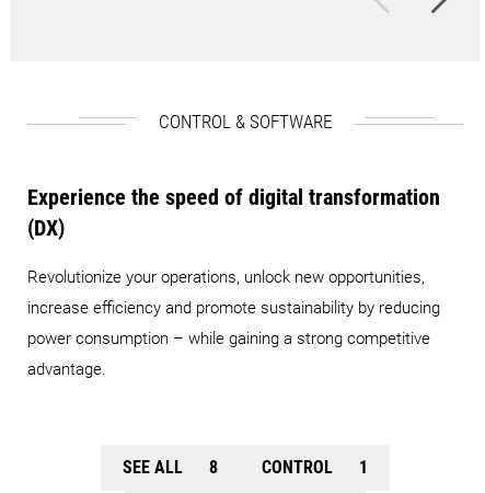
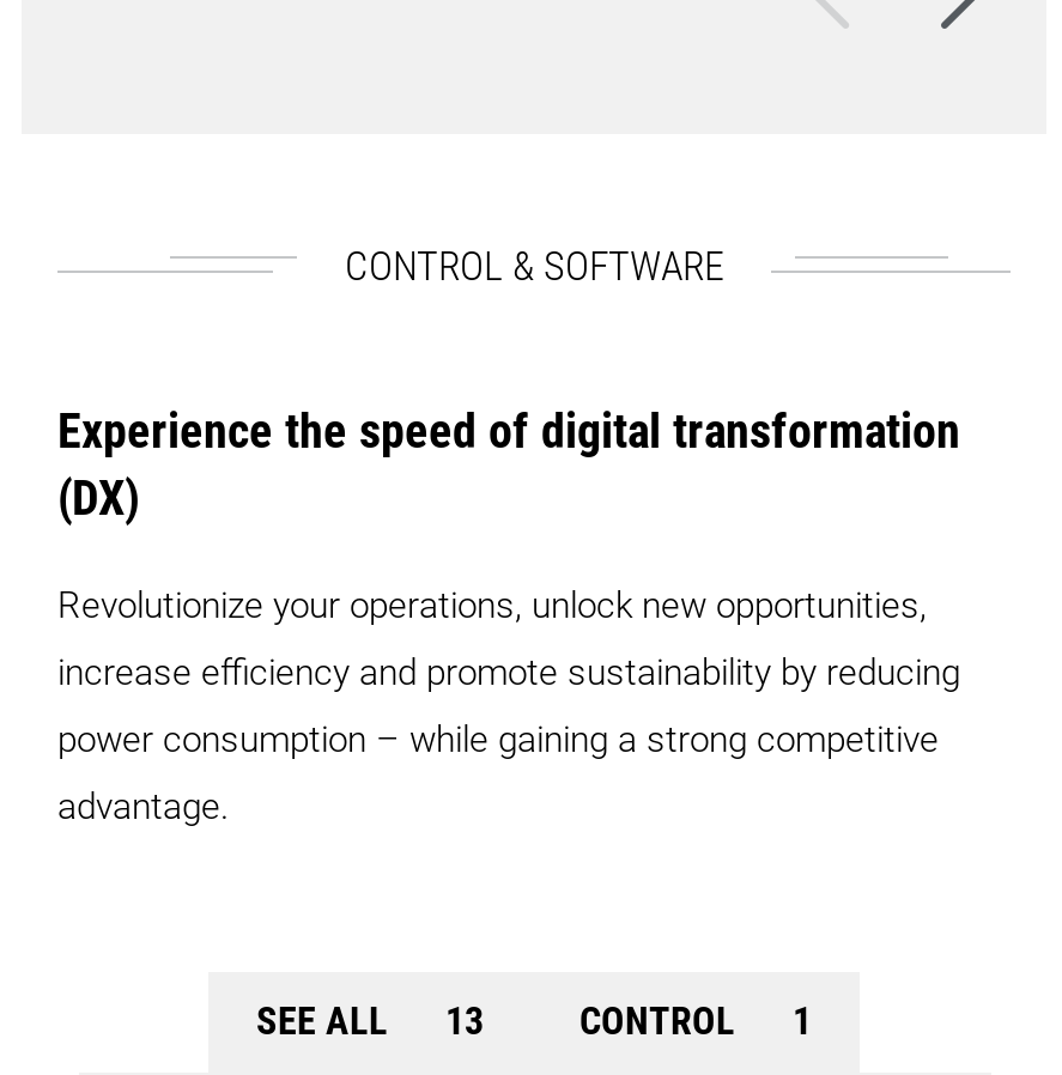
- SEE ALL 8
+ SEE ALL 13
